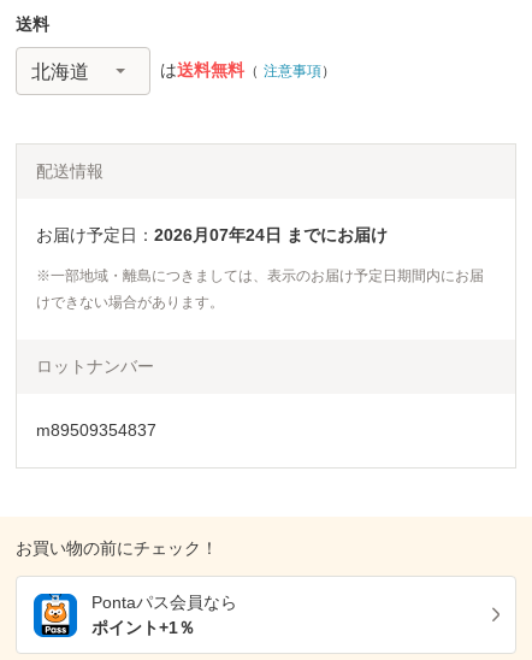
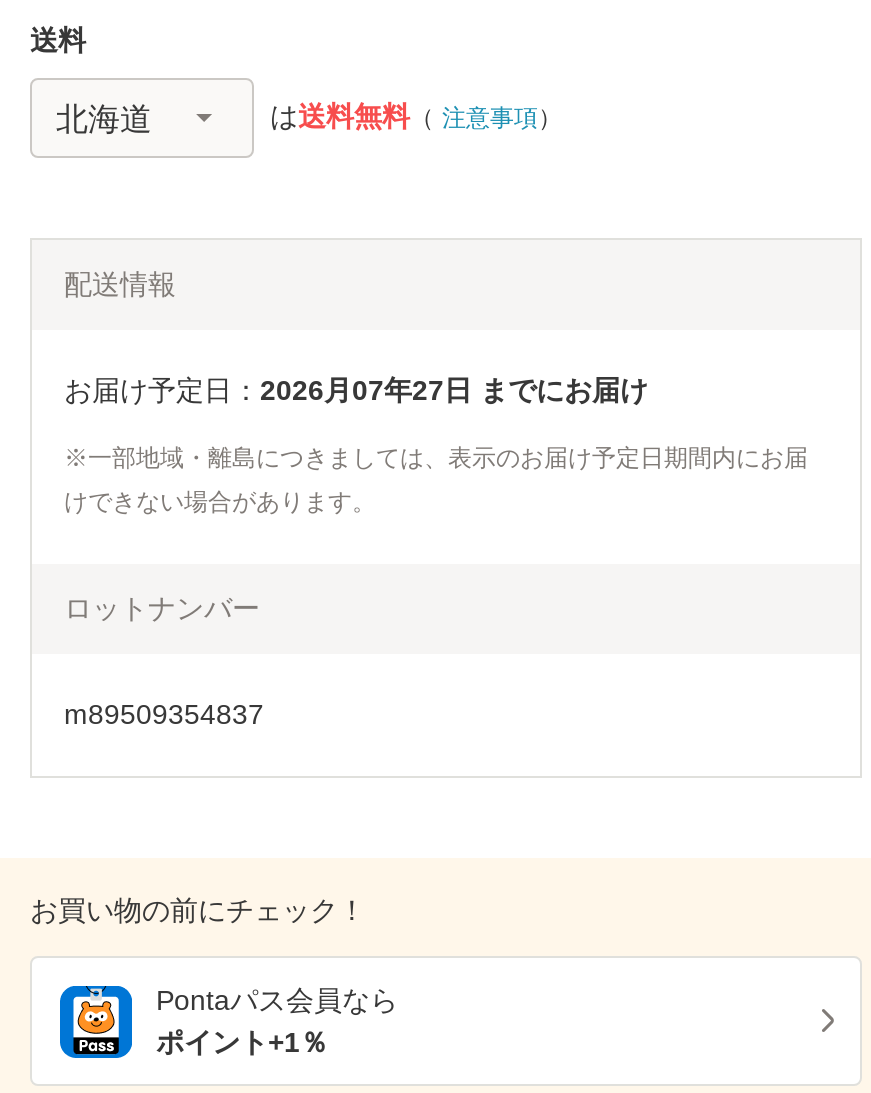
- お届け予定日：2026月07年24日 までにお届け
+ お届け予定日：2026月07年27日 までにお届け
